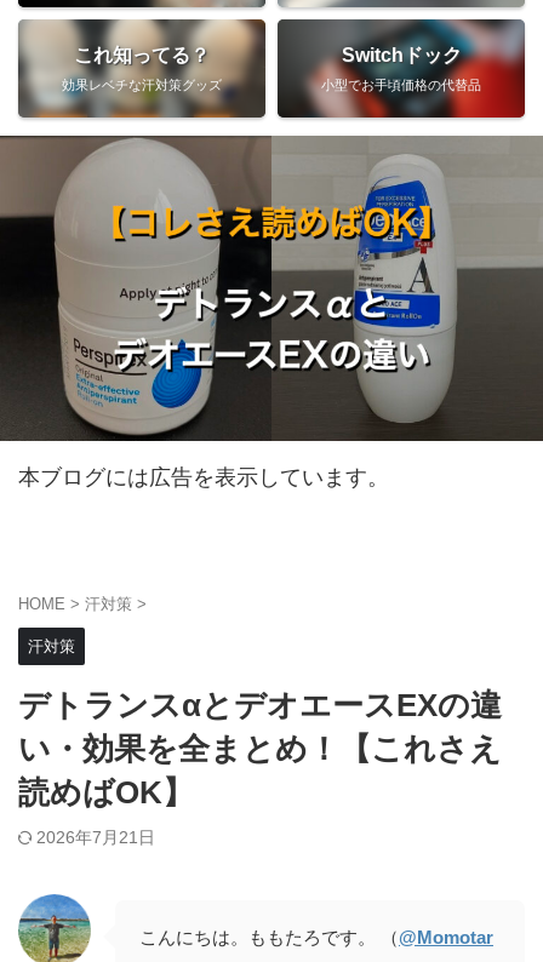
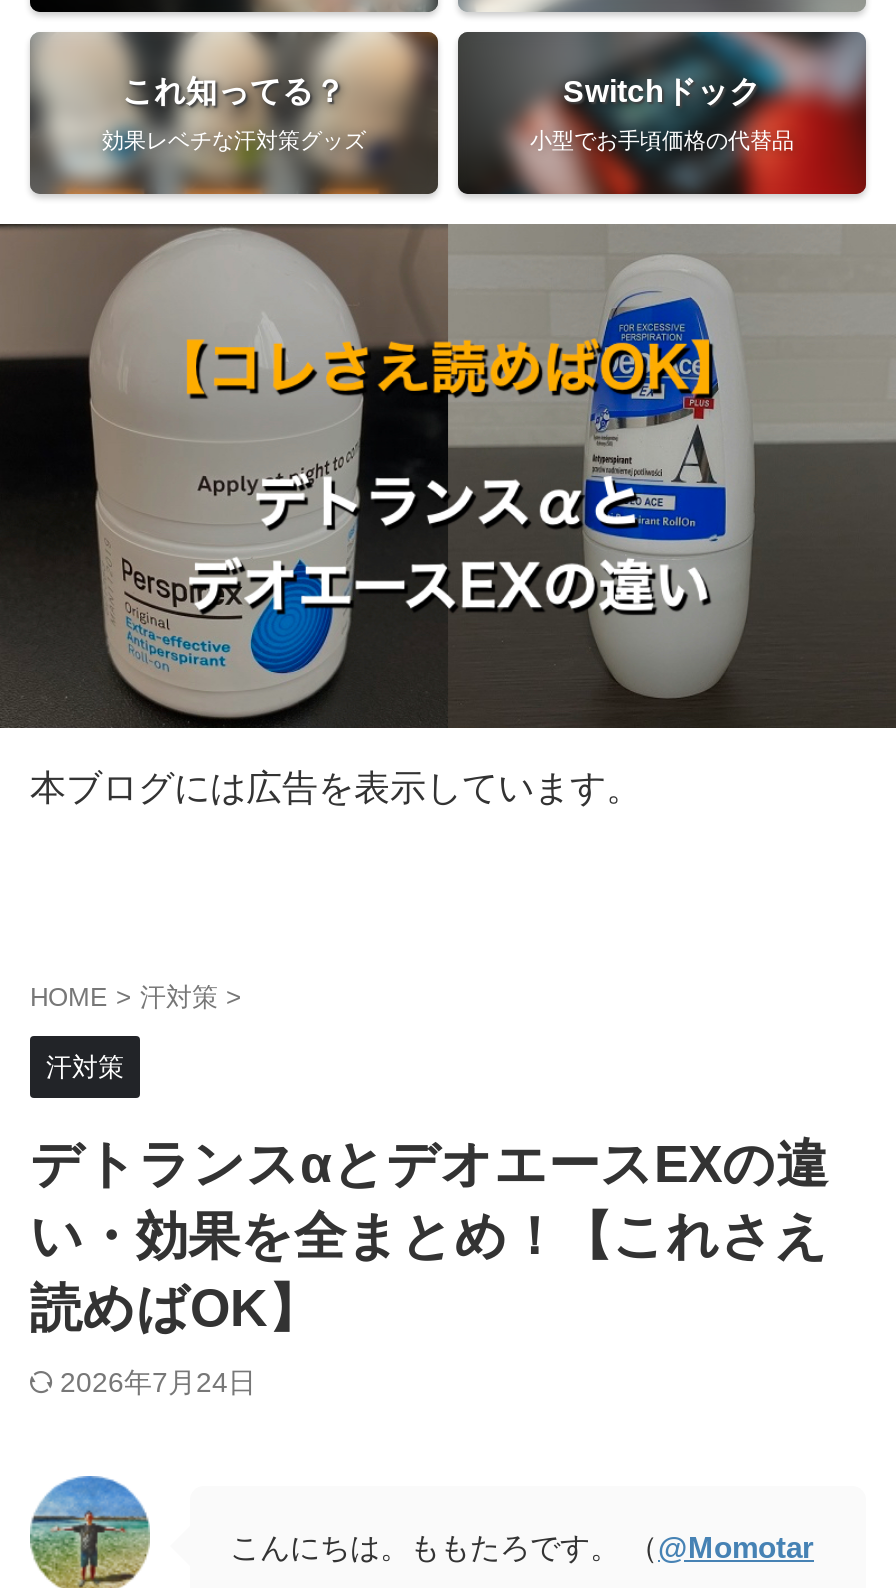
- 2026年7月21日
+ 2026年7月24日
